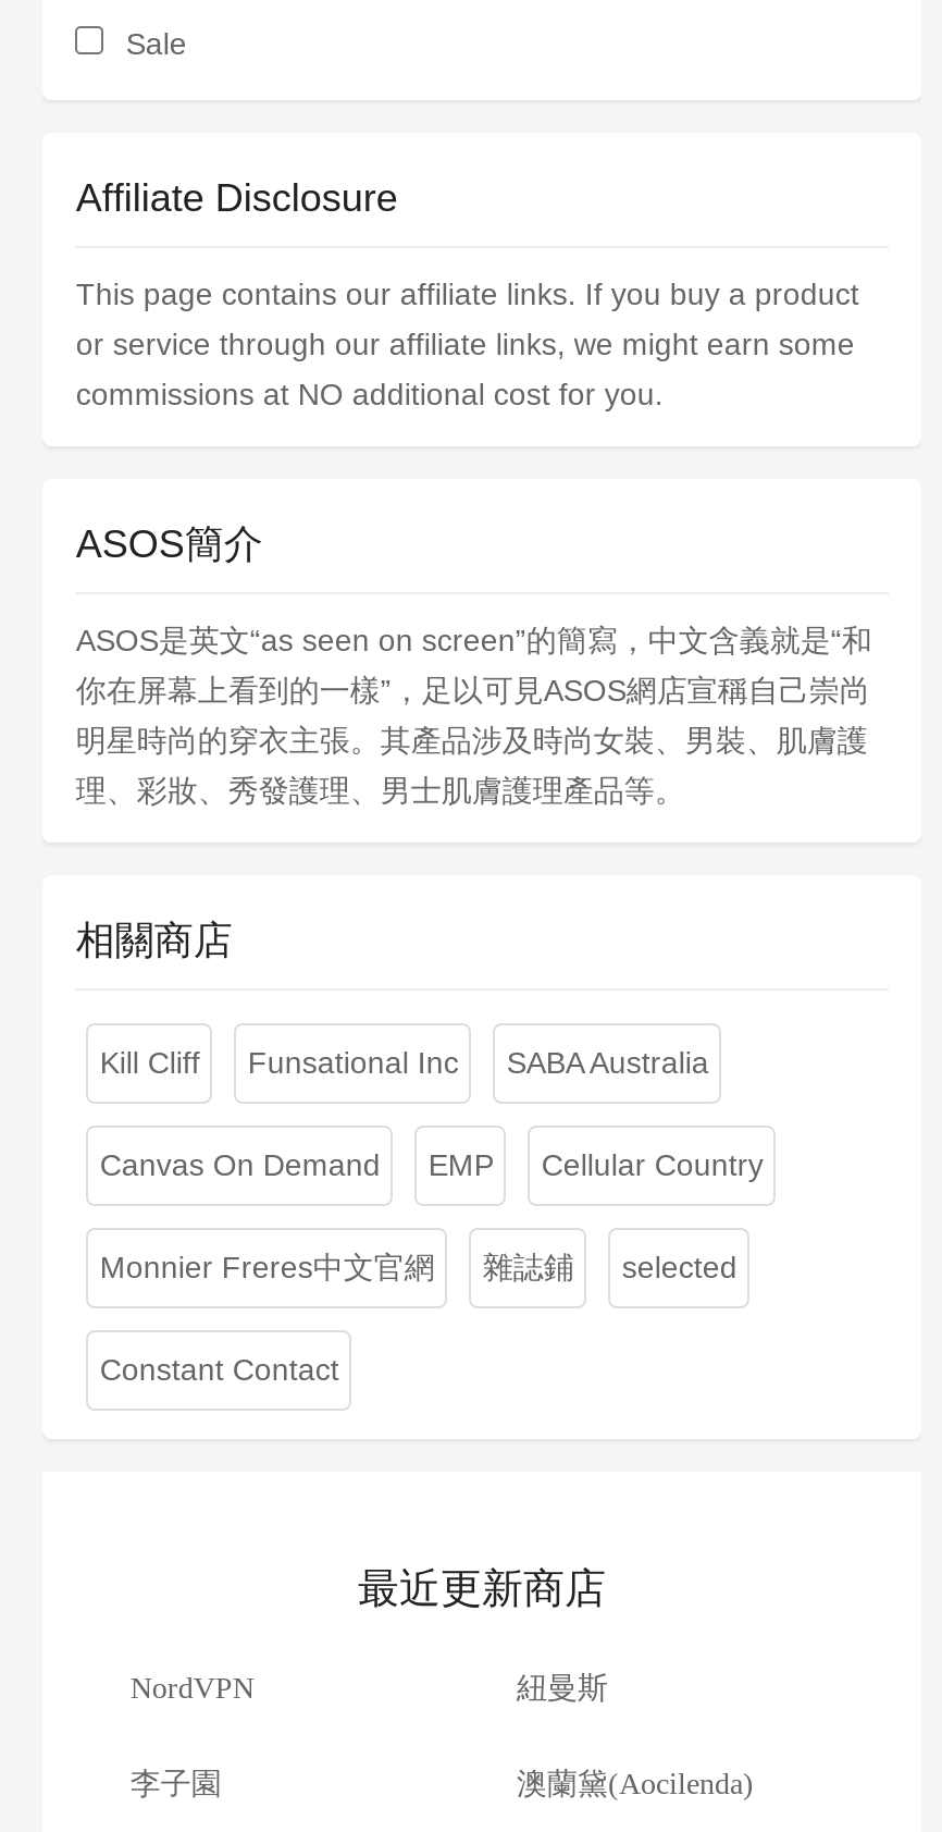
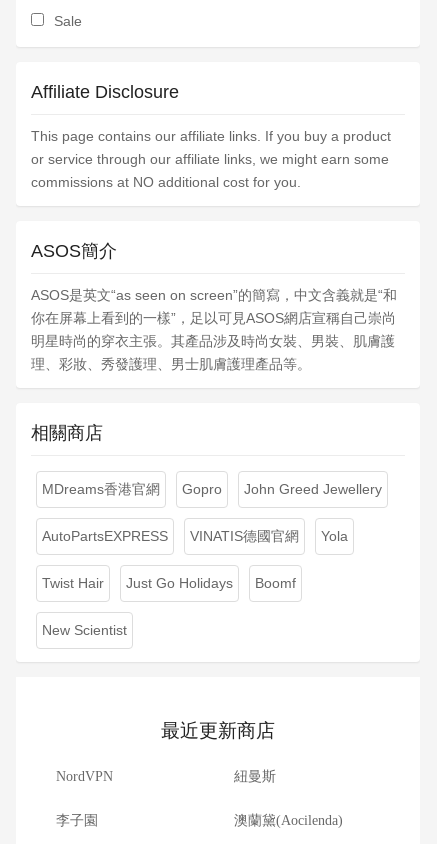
- Kill Cliff
- Funsational Inc
- SABA Australia
+ MDreams香港官網
+ Gopro
+ John Greed Jewellery

- Canvas On Demand
- EMP
- Cellular Country
+ AutoPartsEXPRESS
+ VINATIS德國官網
+ Yola

- Monnier Freres中文官網
- 雜誌鋪
- selected
+ Twist Hair
+ Just Go Holidays
+ Boomf

- Constant Contact
+ New Scientist
